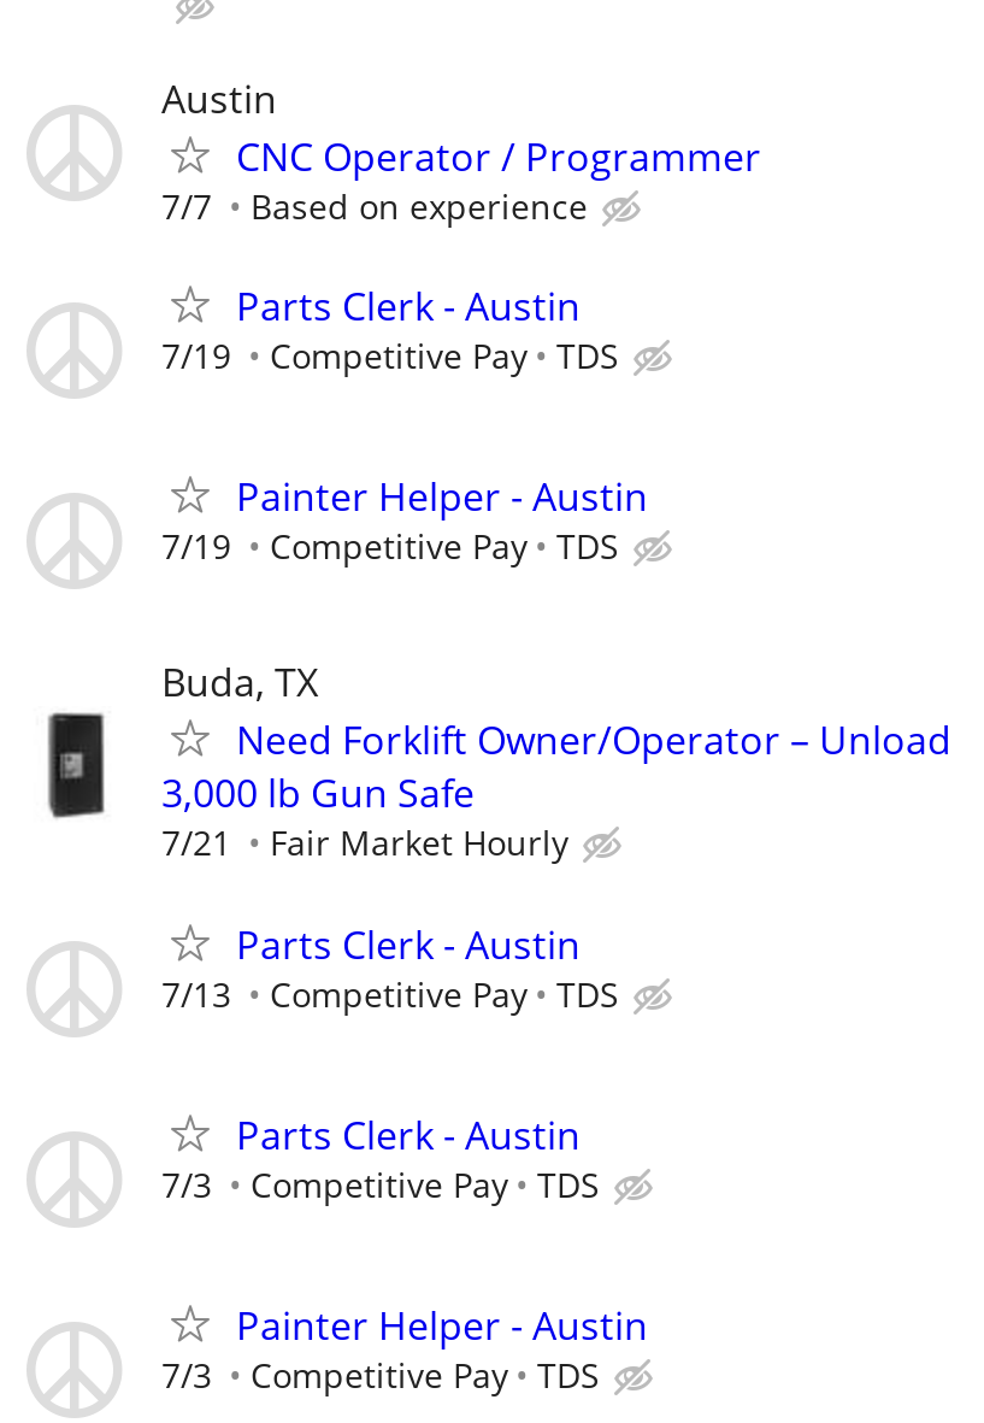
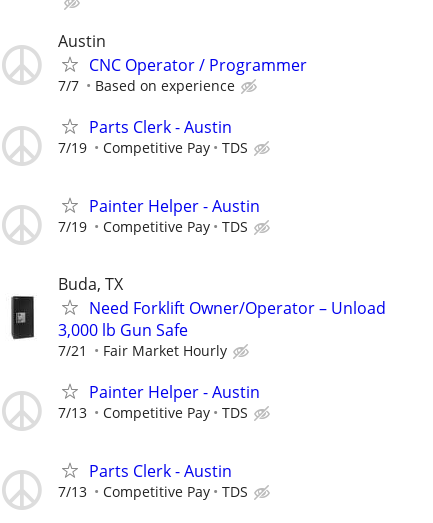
- Parts Clerk - Austin
+ Painter Helper - Austin

- 7/3
- Competitive Pay
- TDS
- Painter Helper - Austin
- 7/3
+ 7/13
